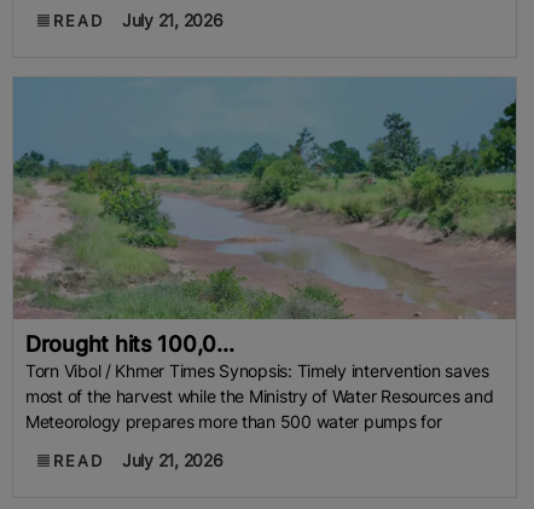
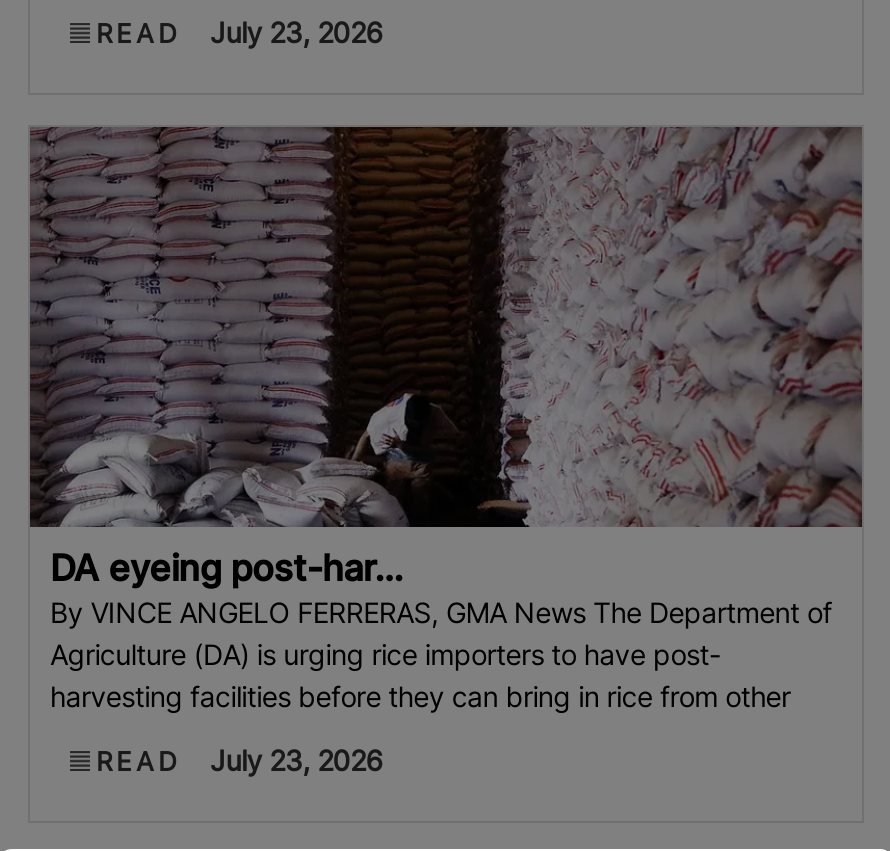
- READ July 21, 2026
+ READ July 23, 2026

- [image]
- Drought hits 100,0...
- Torn Vibol / Khmer Times Synopsis: Timely intervention saves
- most of the harvest while the Ministry of Water Resources and
- Meteorology prepares more than 500 water pumps for
+ [image]
+ DA eyeing post-har...
+ By VINCE ANGELO FERRERAS, GMA News The Department of
+ Agriculture (DA) is urging rice importers to have post-
+ harvesting facilities before they can bring in rice from other

- READ July 21, 2026
+ READ July 23, 2026
